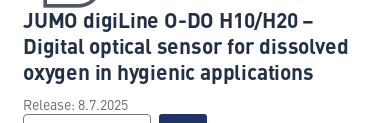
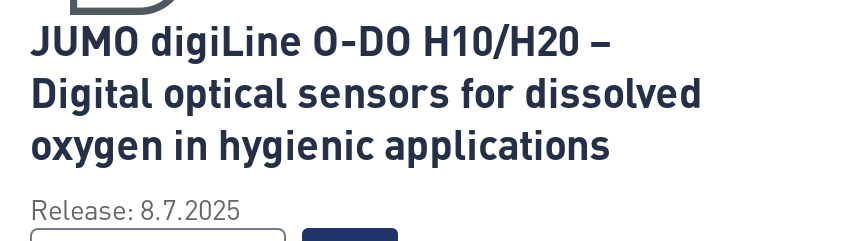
- Digital optical sensor for dissolved
+ Digital optical sensors for dissolved
